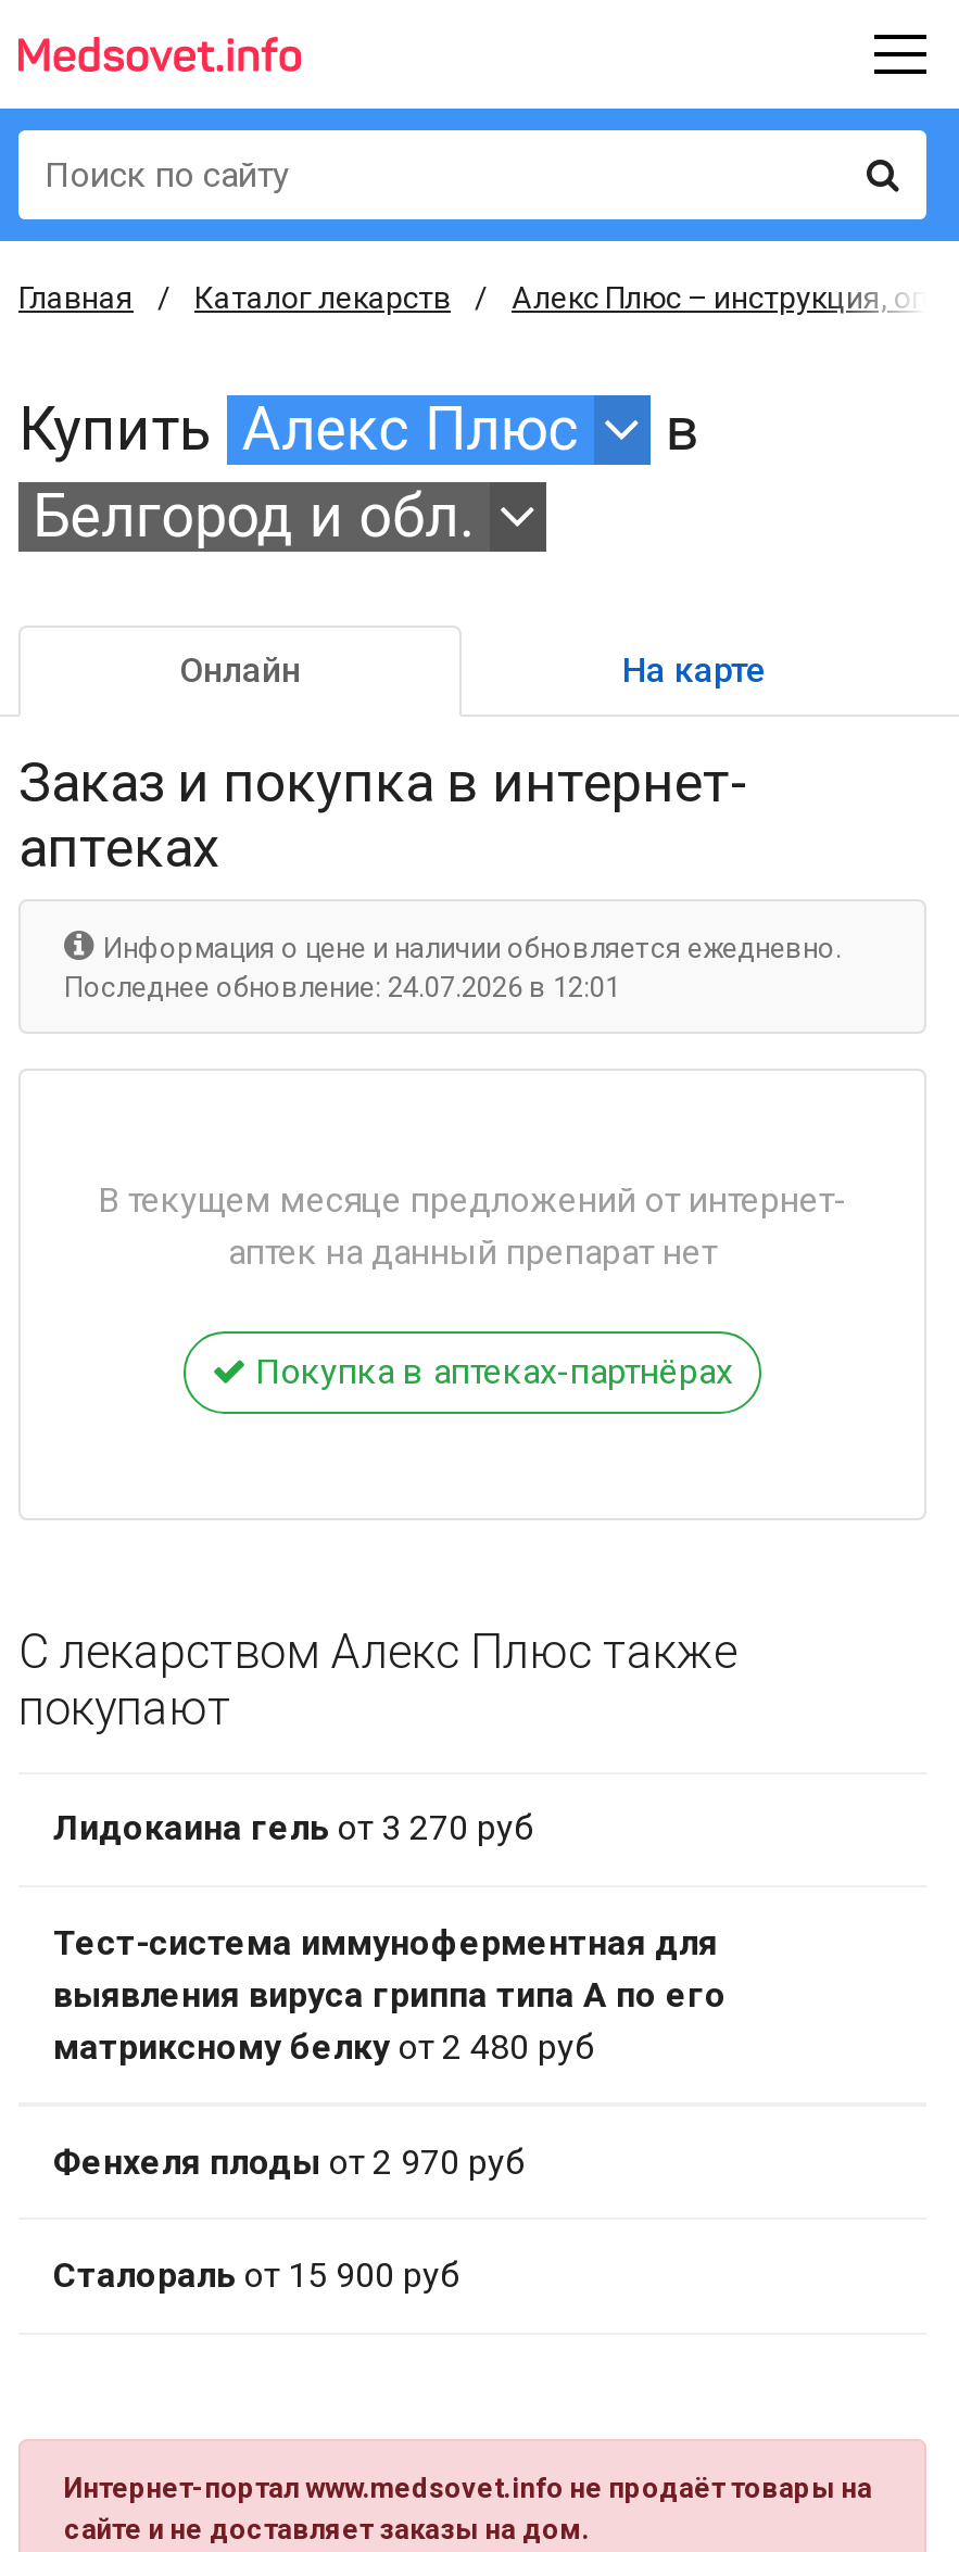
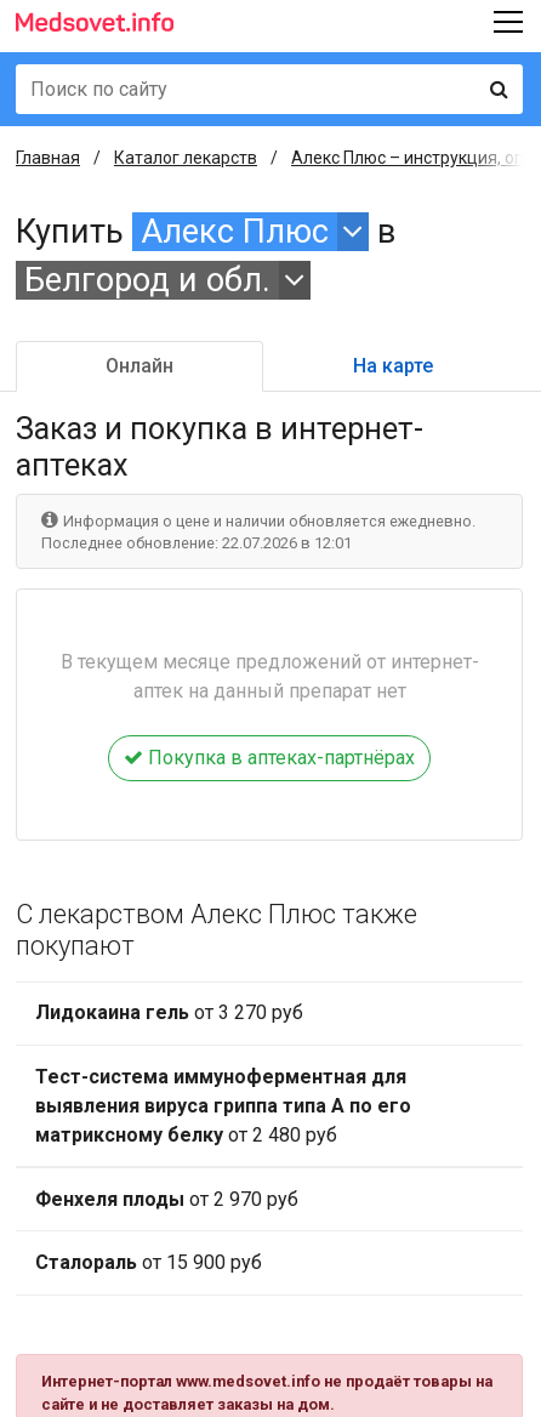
- Последнее обновление: 24.07.2026 в 12:01
+ Последнее обновление: 22.07.2026 в 12:01
